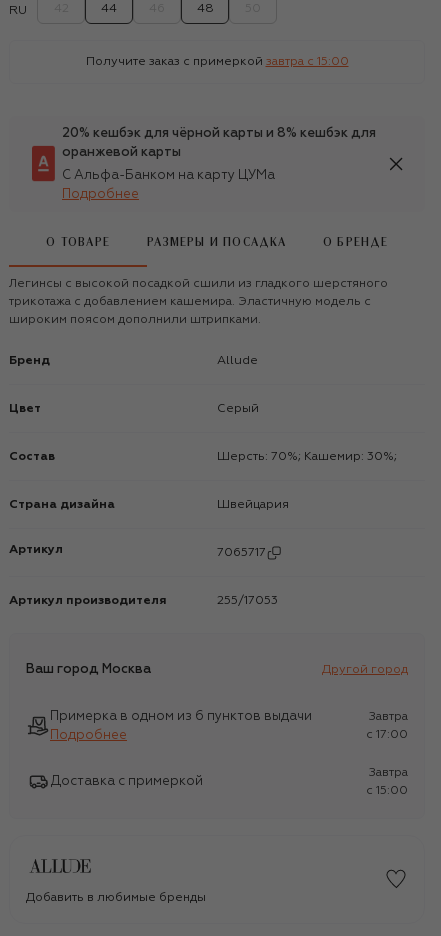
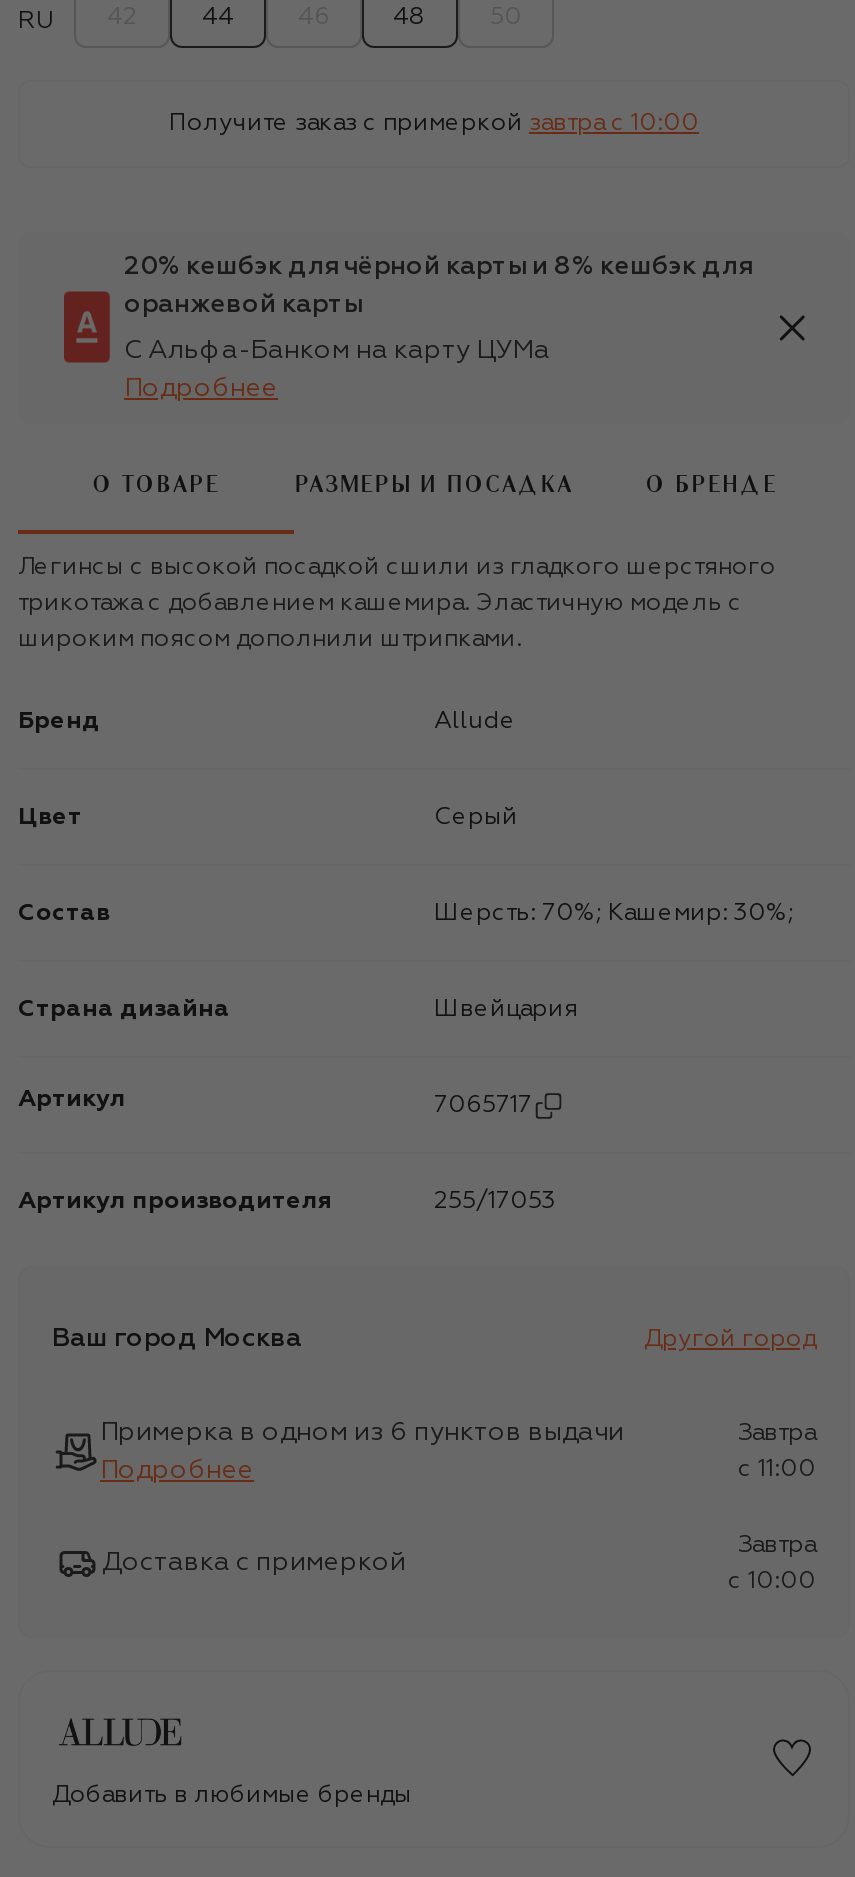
- Получите заказ с примеркой завтра c 15:00
+ Получите заказ с примеркой завтра c 10:00

- c 17:00
+ c 11:00

- c 15:00
+ c 10:00
